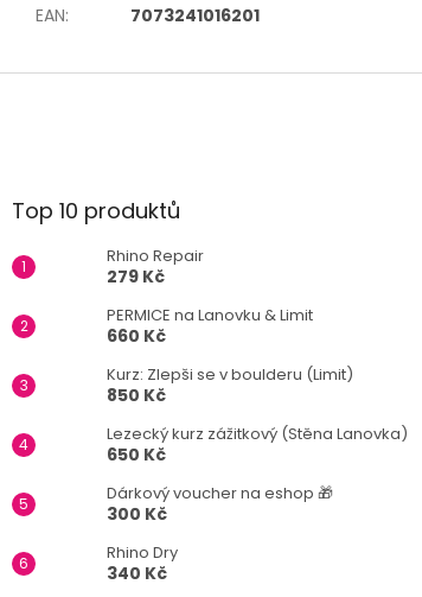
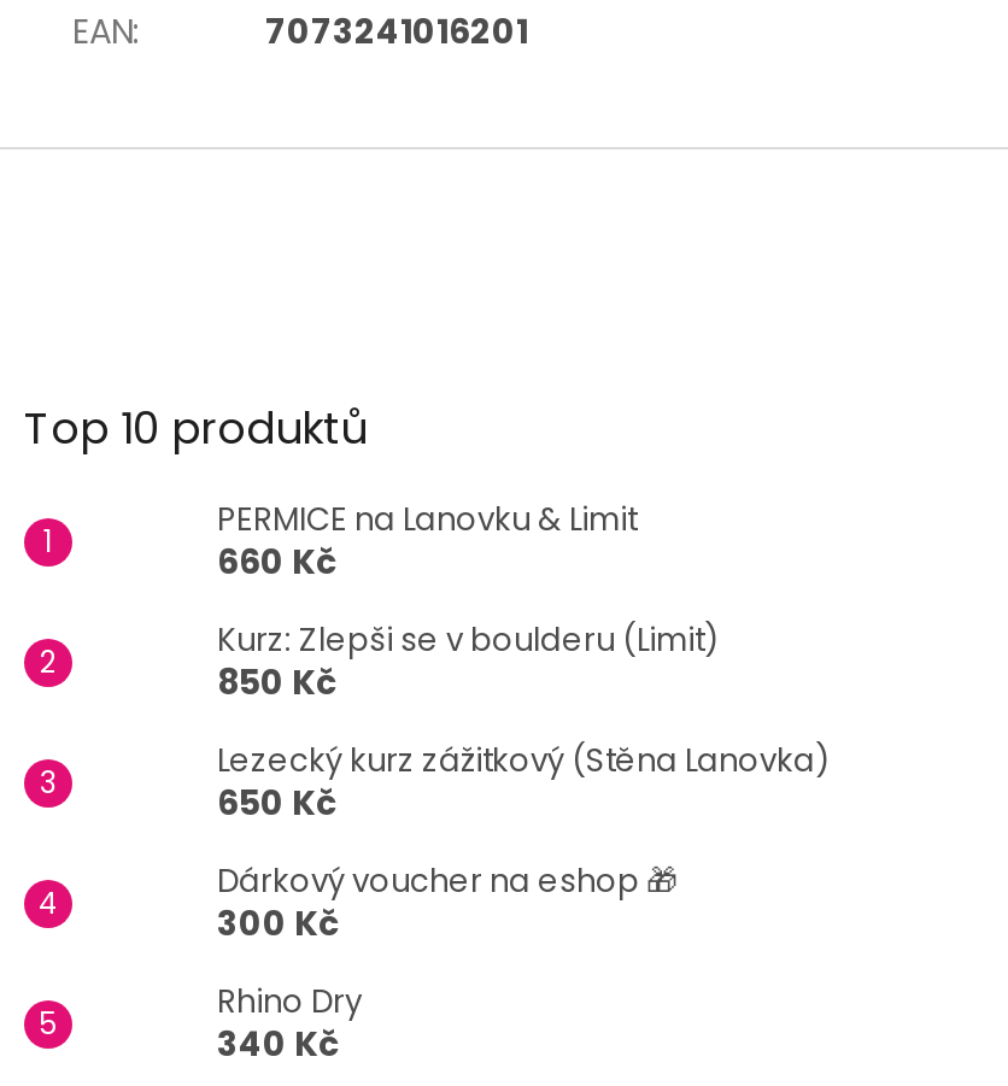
- Rhino Repair
- 279 Kč
